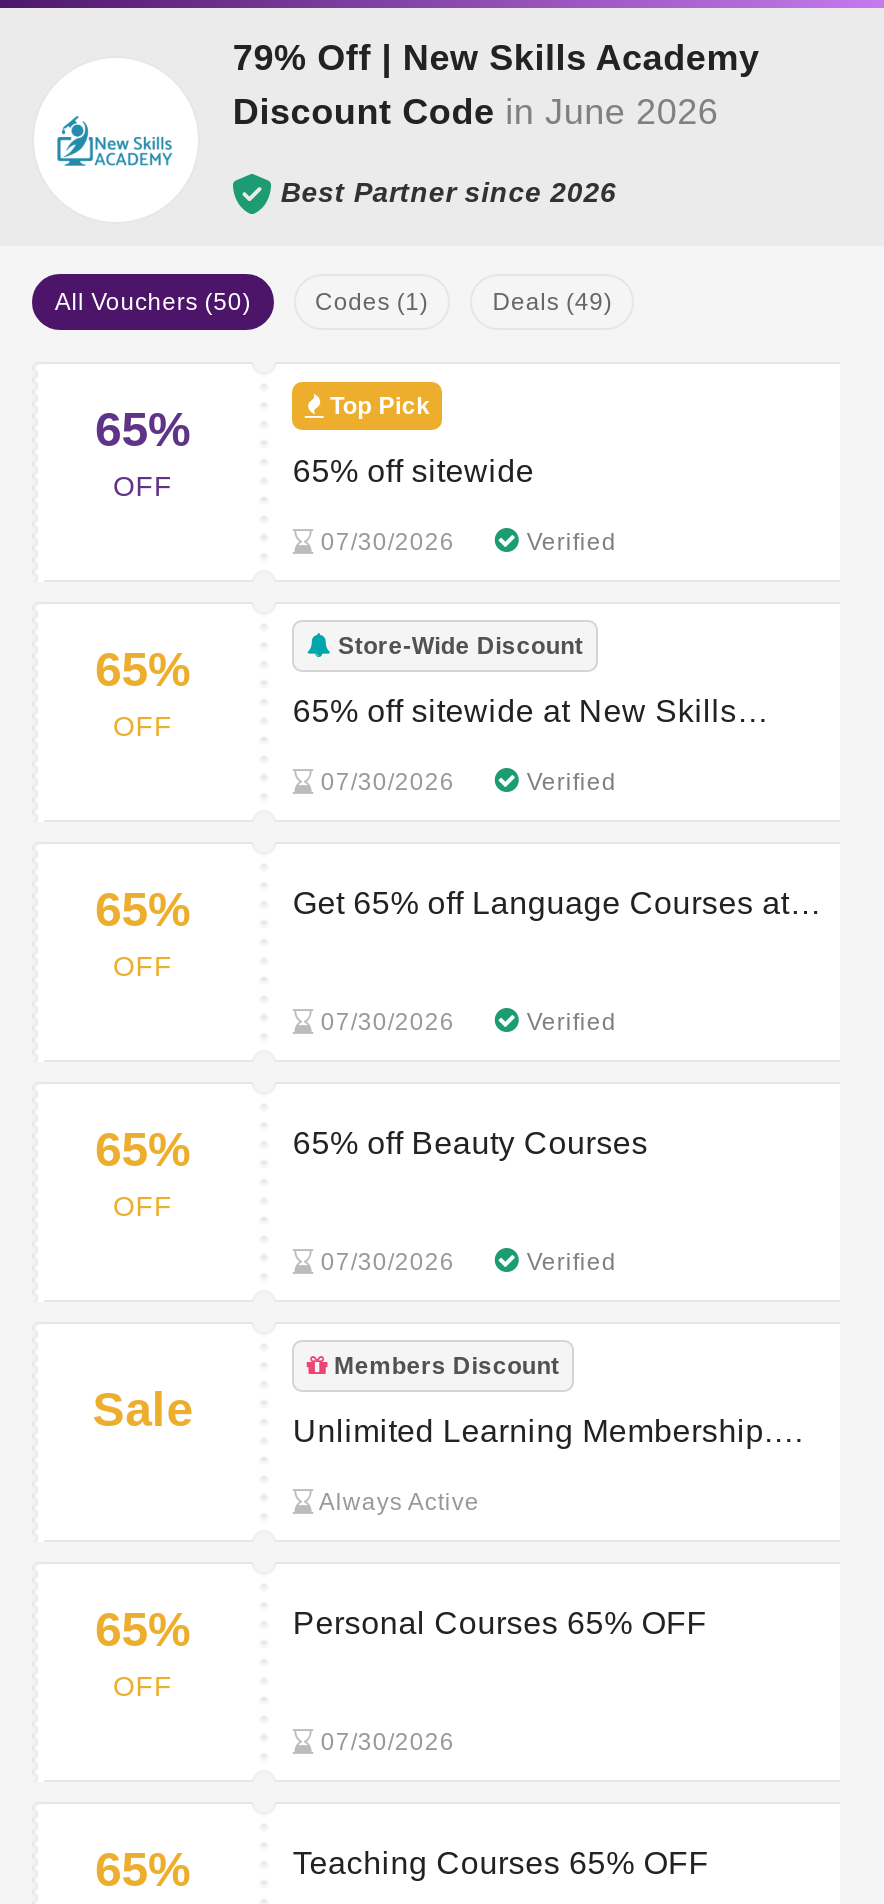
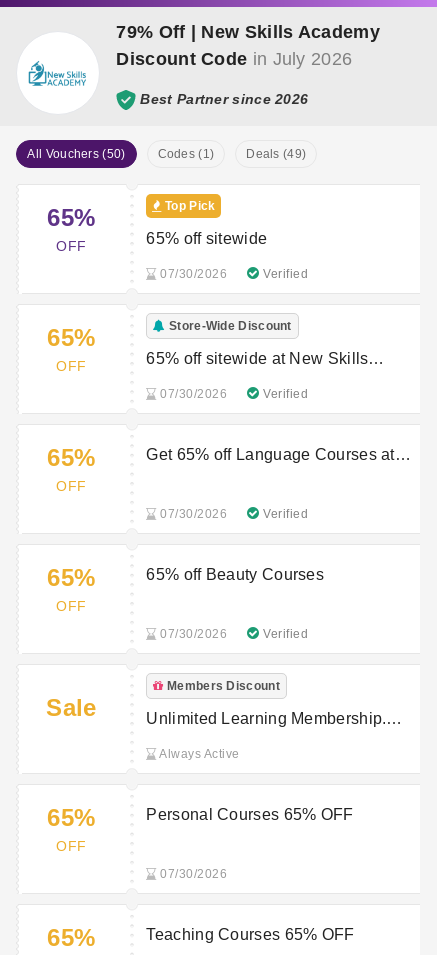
- Discount Code in June 2026
+ Discount Code in July 2026
